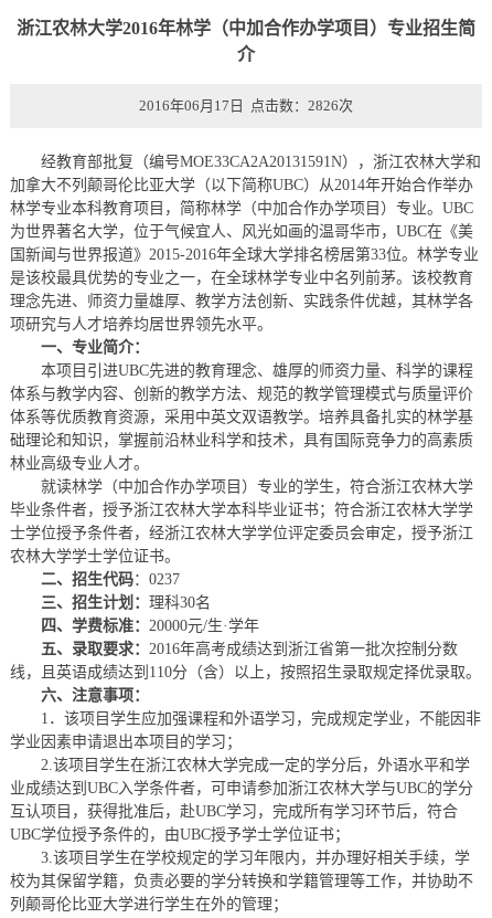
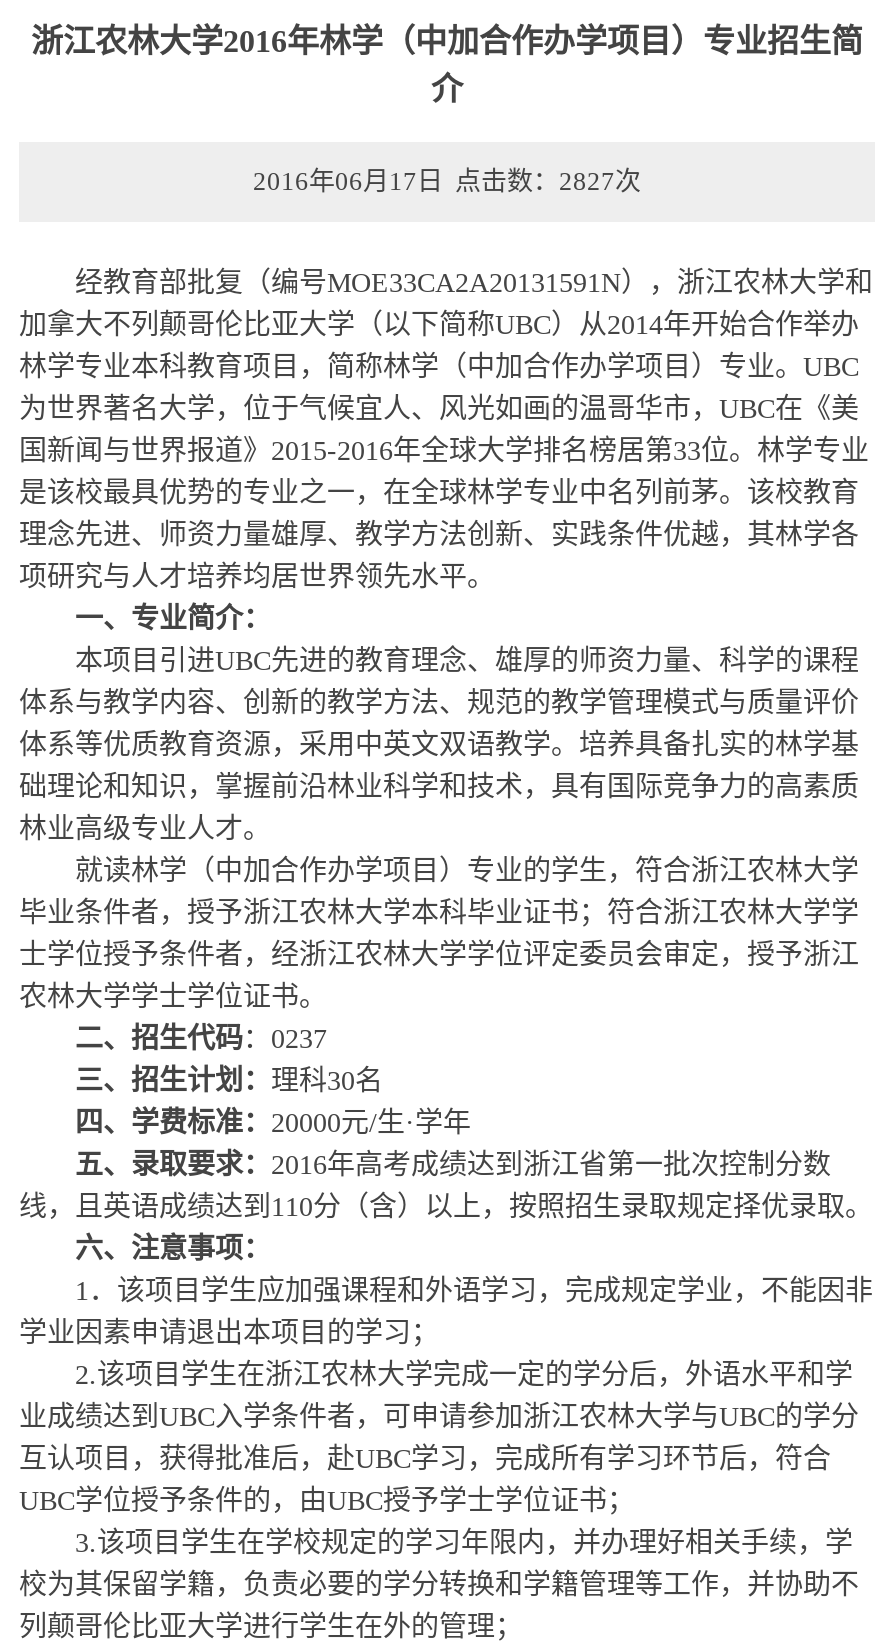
- 2016年06月17日 点击数：2826次
+ 2016年06月17日 点击数：2827次
